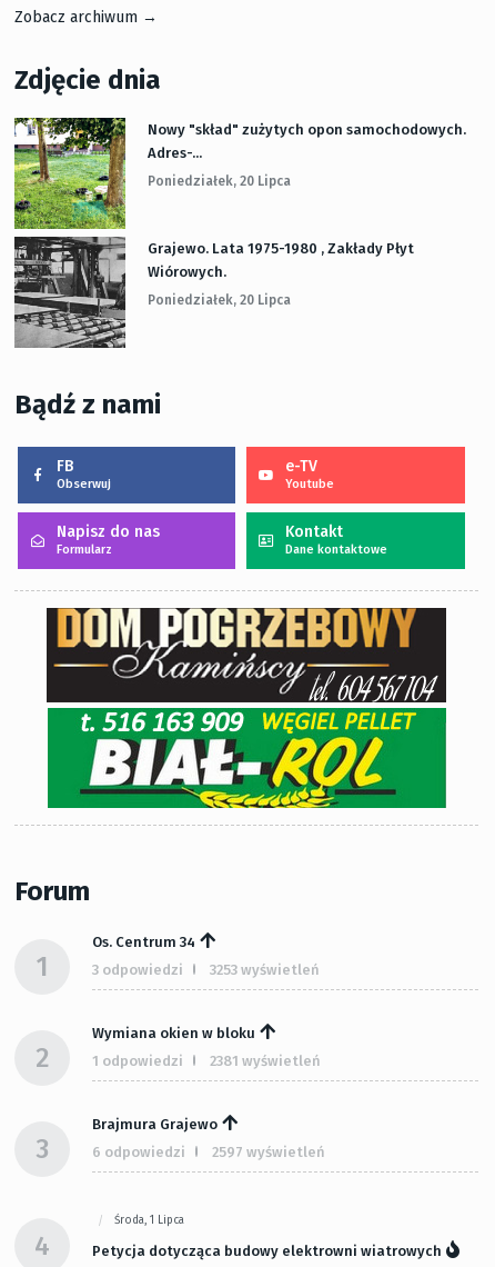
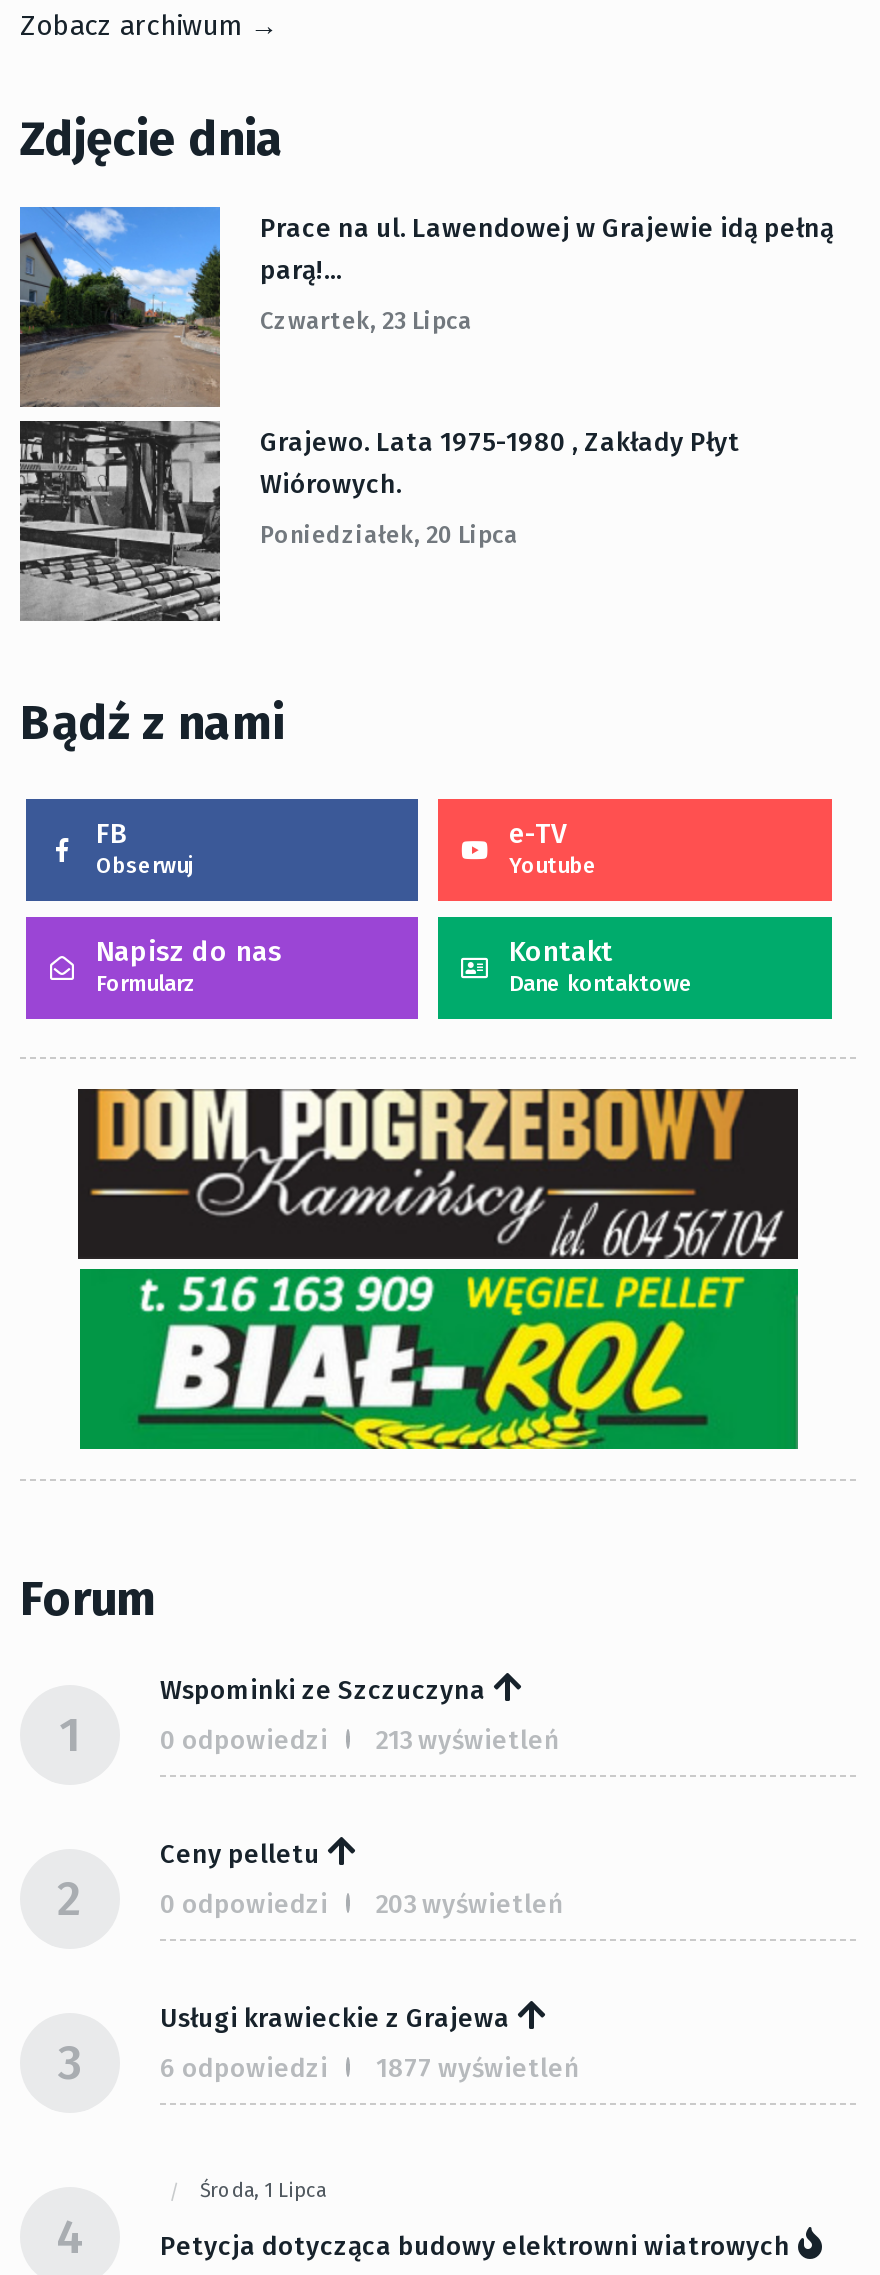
- [image]
- Nowy "skład" zużytych opon samochodowych.
- Adres-...
+ [image]
+ Prace na ul. Lawendowej w Grajewie idą pełną
+ parą!...

- Poniedziałek, 20 Lipca
+ Czwartek, 23 Lipca

- Os. Centrum 34
+ Wspominki ze Szczuczyna

- 3 odpowiedzi
- 3253 wyświetleń
+ 0 odpowiedzi
+ 213 wyświetleń

- Wymiana okien w bloku
+ Ceny pelletu

- 1 odpowiedzi
- 2381 wyświetleń
+ 0 odpowiedzi
+ 203 wyświetleń

- Brajmura Grajewo
+ Usługi krawieckie z Grajewa

- 6 odpowiedzi 2597 wyświetleń
+ 6 odpowiedzi 1877 wyświetleń
